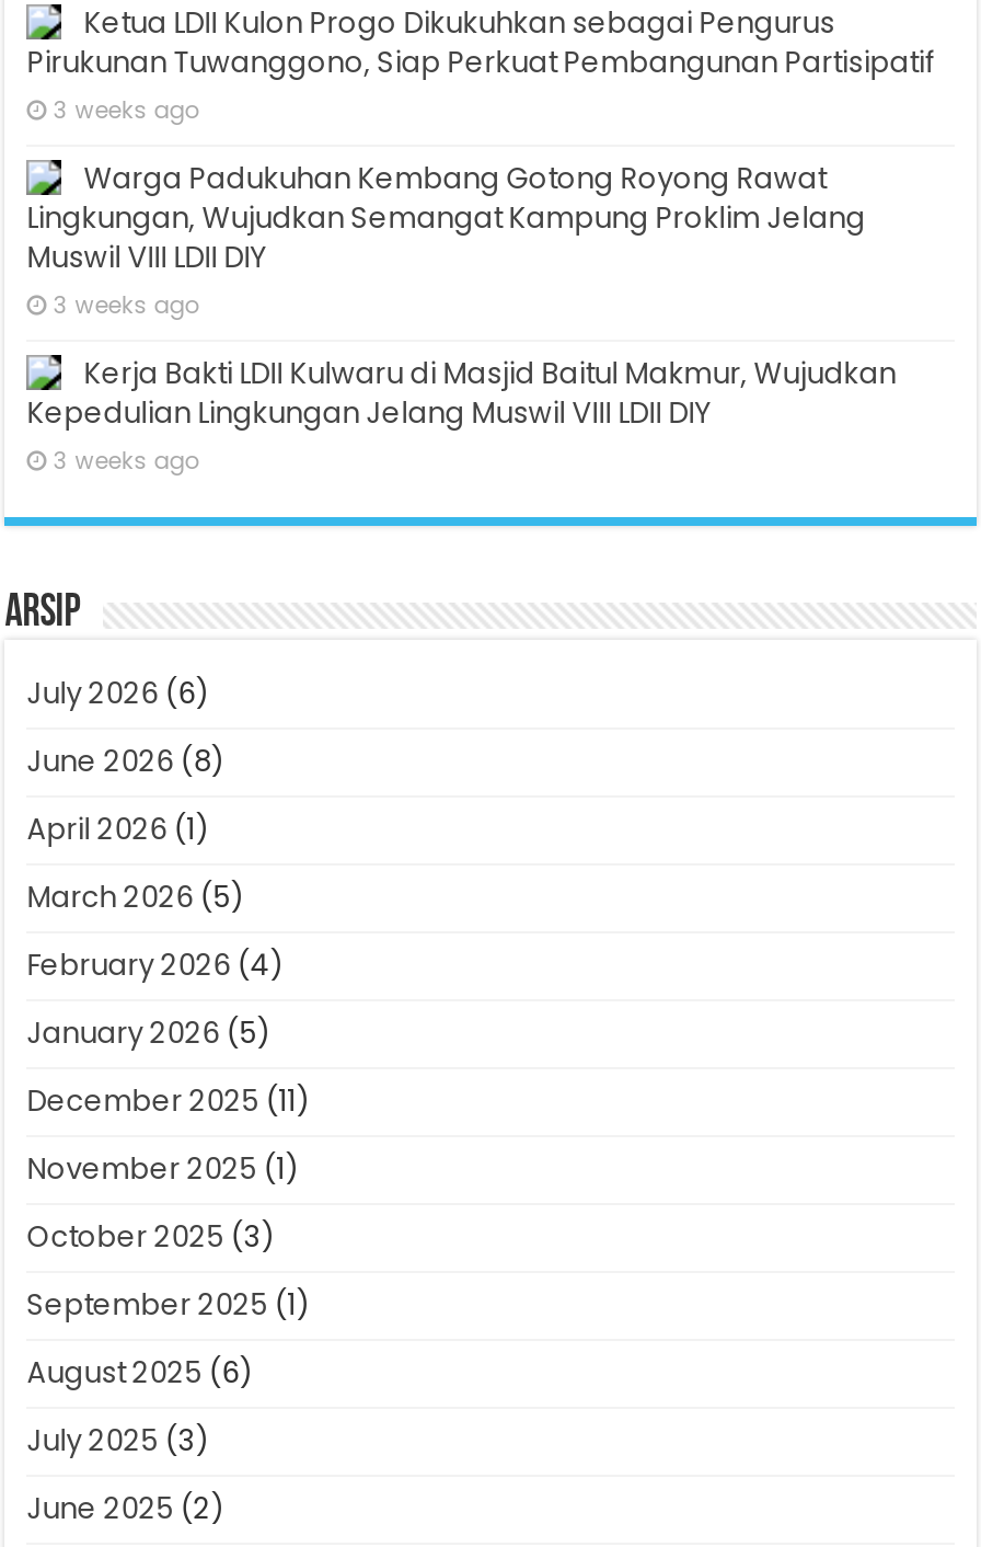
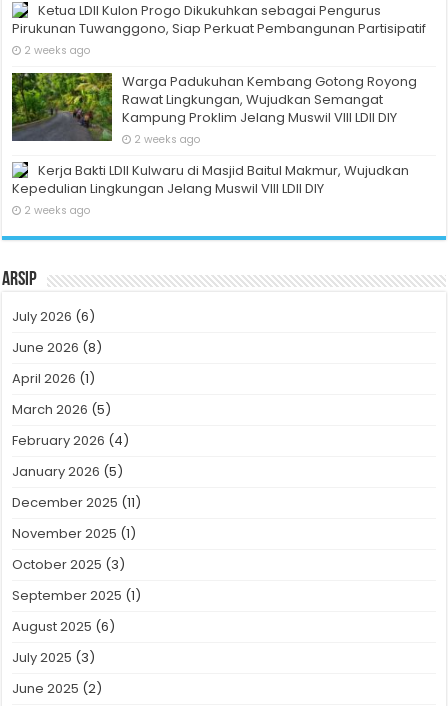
- 3 weeks ago
+ 2 weeks ago

- Warga Padukuhan Kembang Gotong Royong Rawat
- Lingkungan, Wujudkan Semangat Kampung Proklim Jelang
- Muswil VIII LDII DIY
- 3 weeks ago
+ Warga Padukuhan Kembang Gotong Royong
+ Rawat Lingkungan, Wujudkan Semangat
+ Kampung Proklim Jelang Muswil VIII LDII DIY
+ 2 weeks ago

- 3 weeks ago
+ 2 weeks ago
